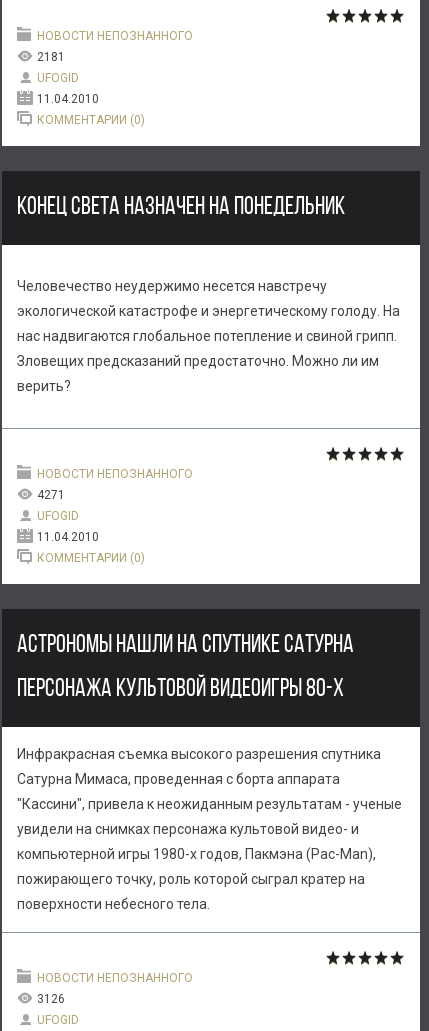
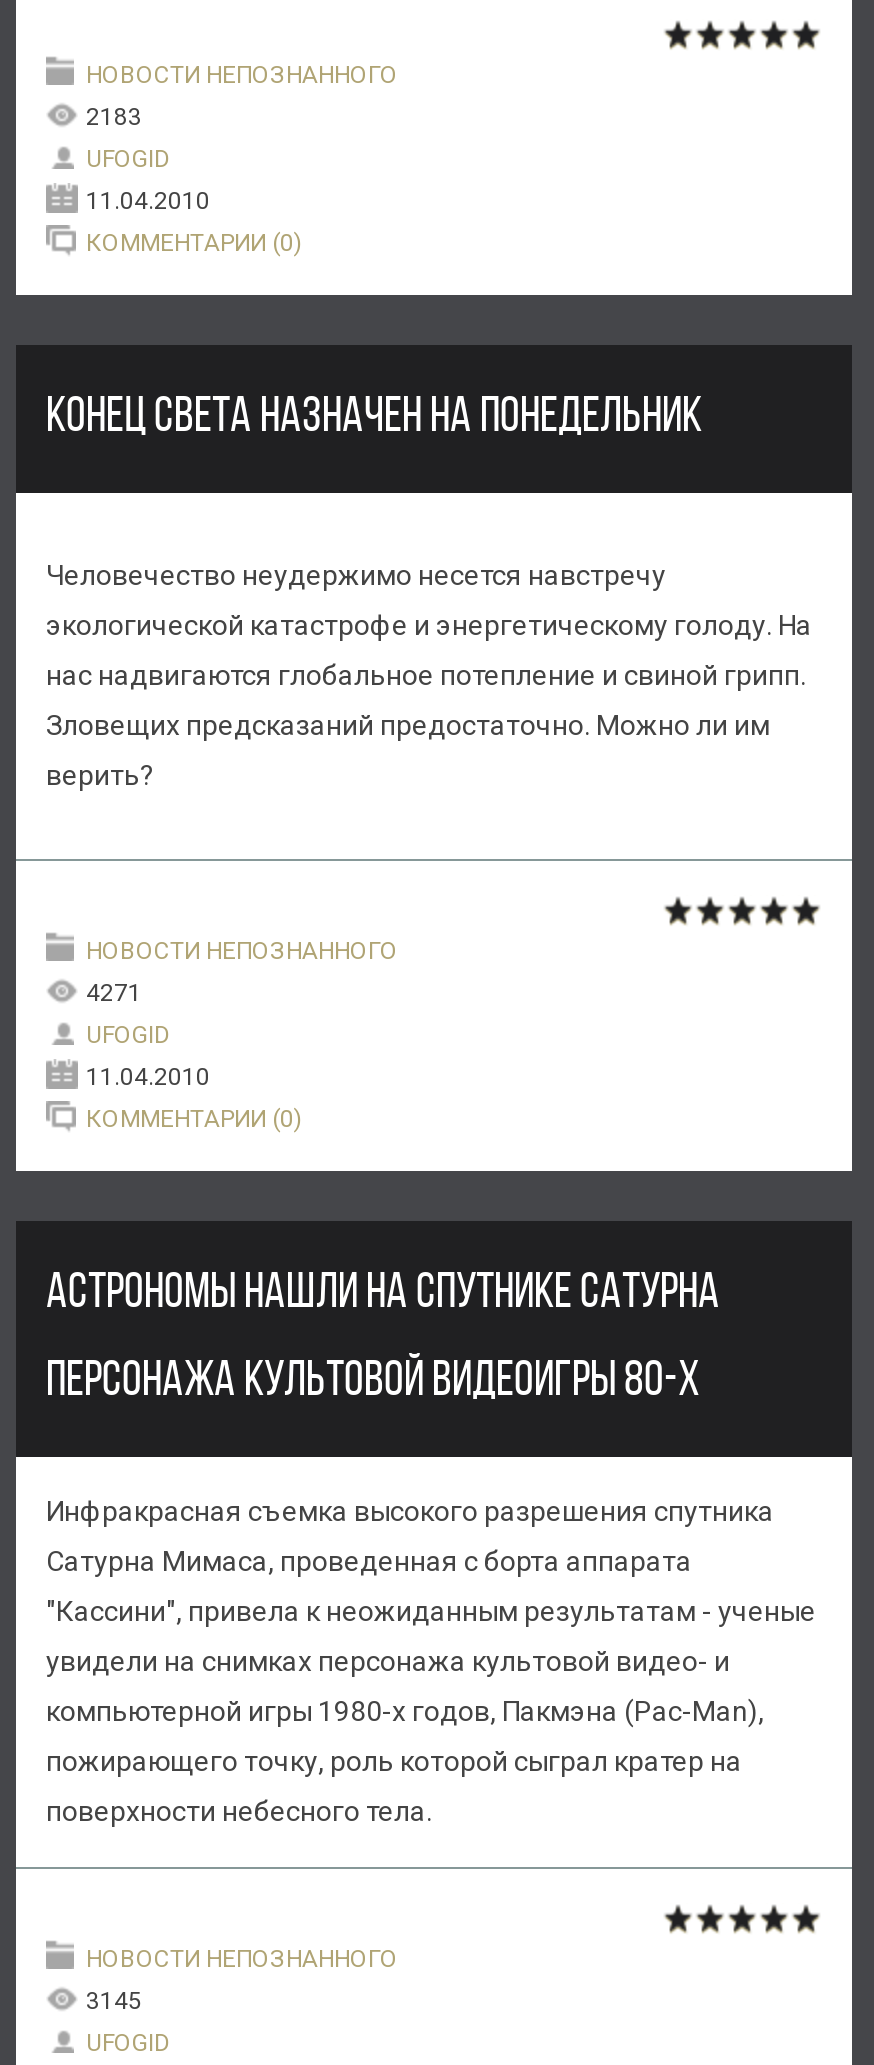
- 2181
+ 2183

- 3126
+ 3145
